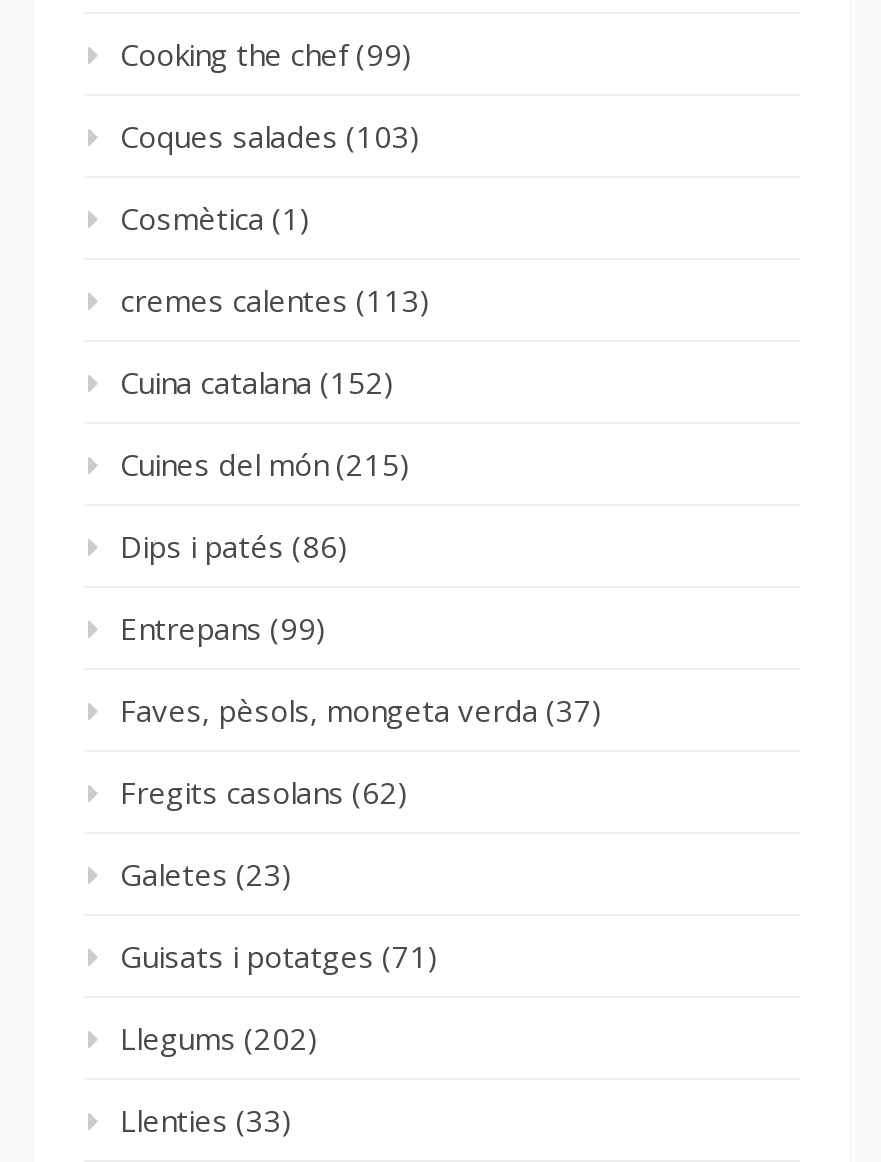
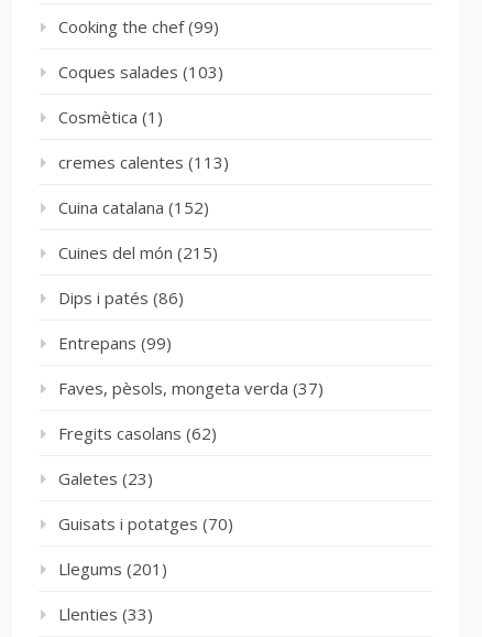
- Guisats i potatges (71)
+ Guisats i potatges (70)

- Llegums (202)
+ Llegums (201)
